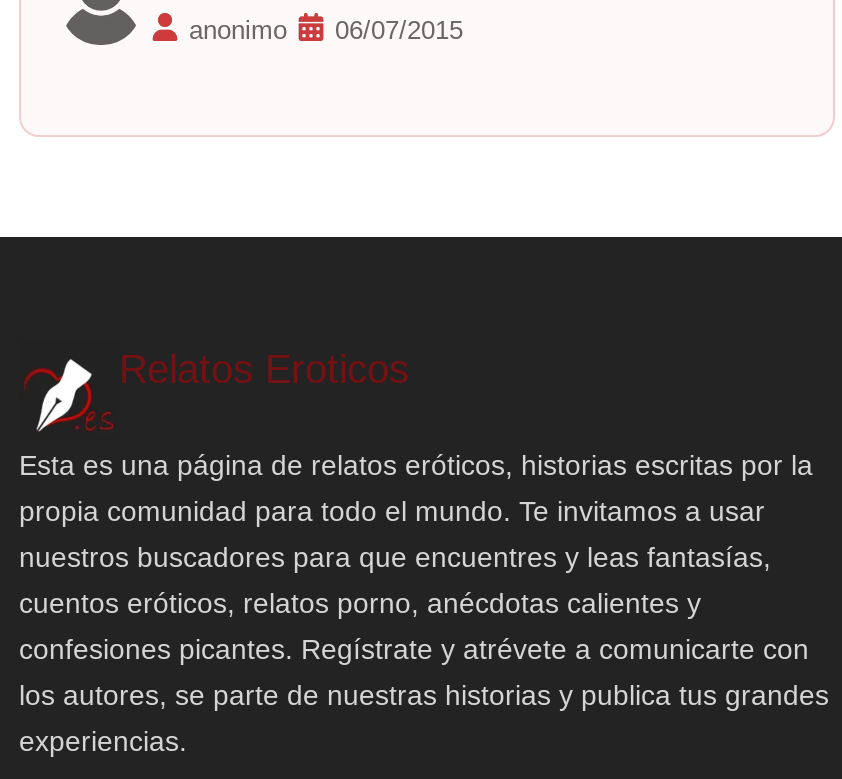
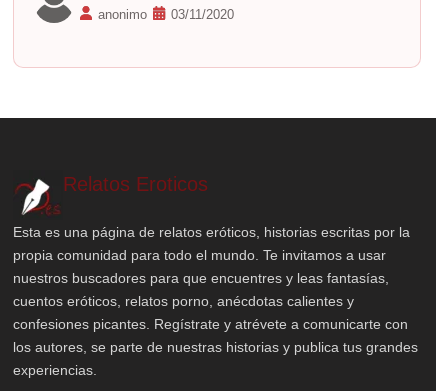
- anonimo 06/07/2015
+ anonimo 03/11/2020
